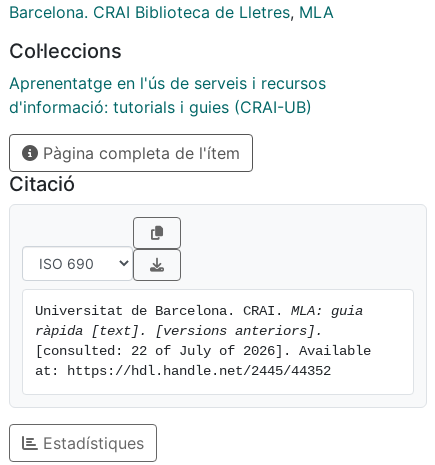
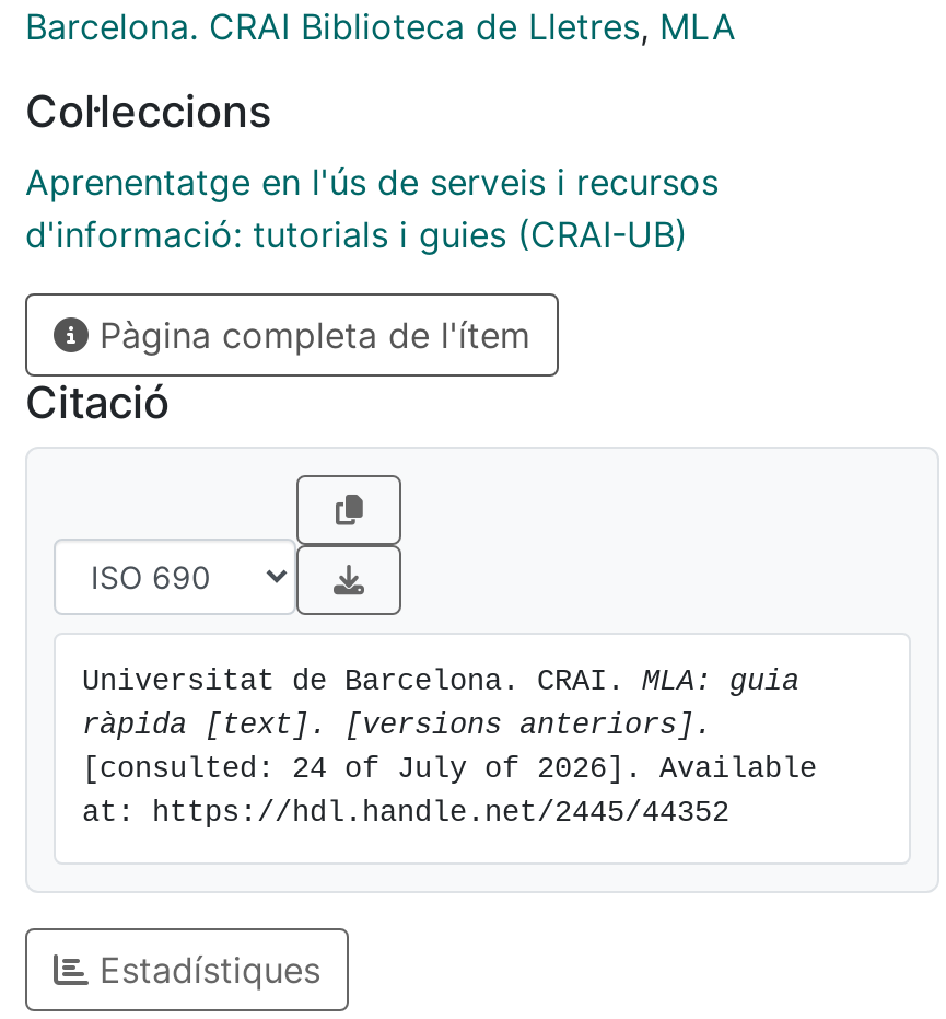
- [consulted: 22 of July of 2026]. Available
+ [consulted: 24 of July of 2026]. Available
